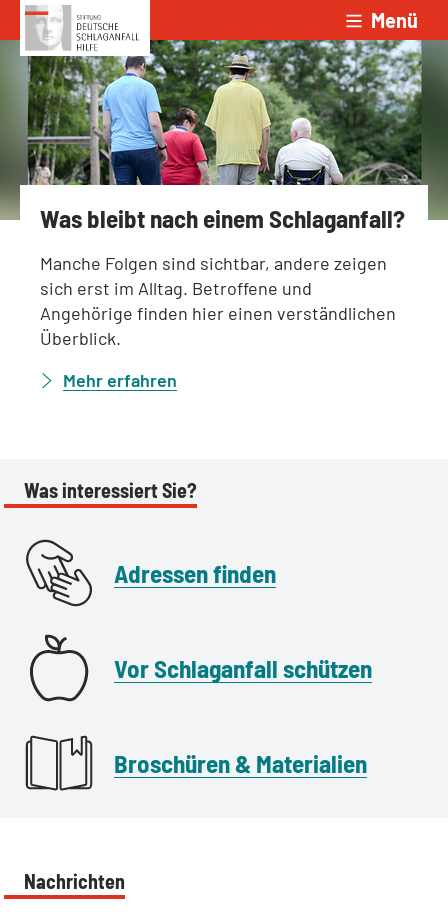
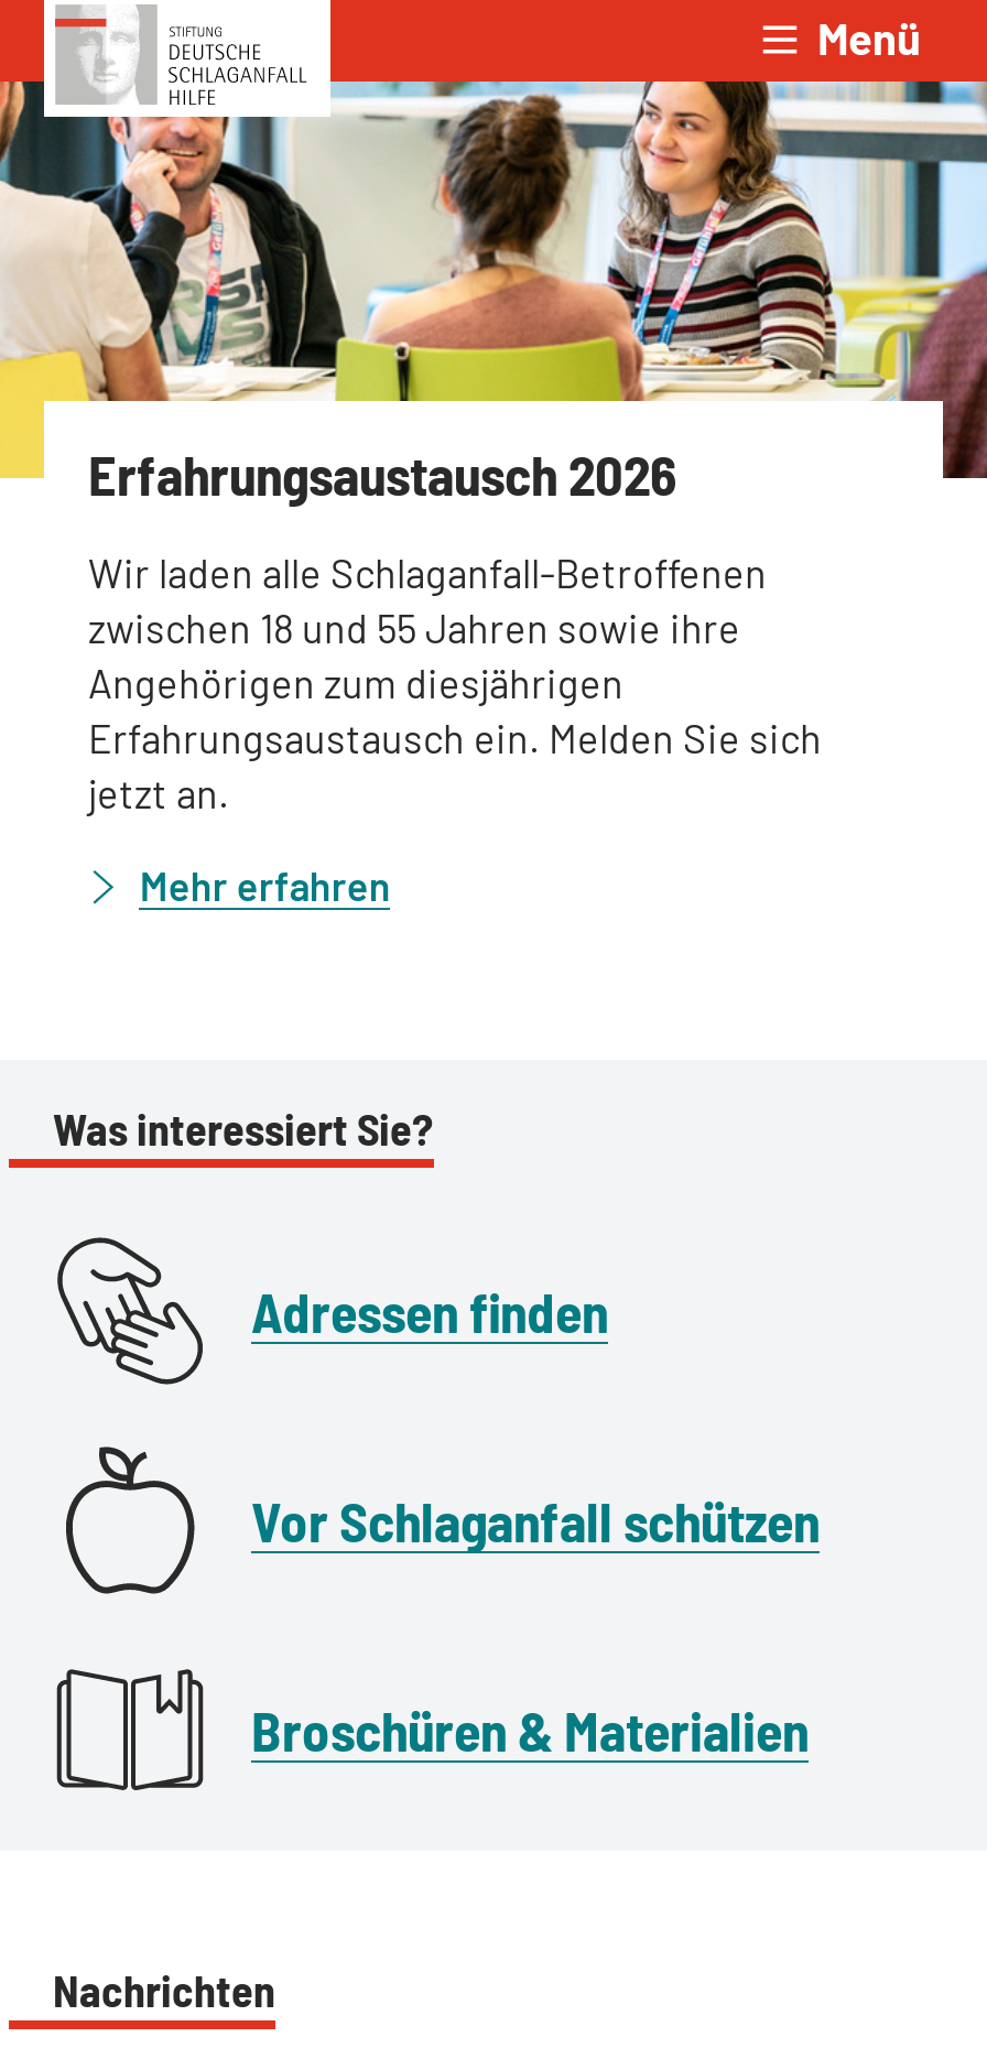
- [image]
- Was bleibt nach einem Schlaganfall?
+ [image]
+ Erfahrungsaustausch 2026

- Manche Folgen sind sichtbar, andere zeigen
- sich erst im Alltag. Betroffene und
- Angehörige finden hier einen verständlichen
- Überblick.
+ Wir laden alle Schlaganfall-Betroffenen
+ zwischen 18 und 55 Jahren sowie ihre
+ Angehörigen zum diesjährigen
+ Erfahrungsaustausch ein. Melden Sie sich
+ jetzt an.
